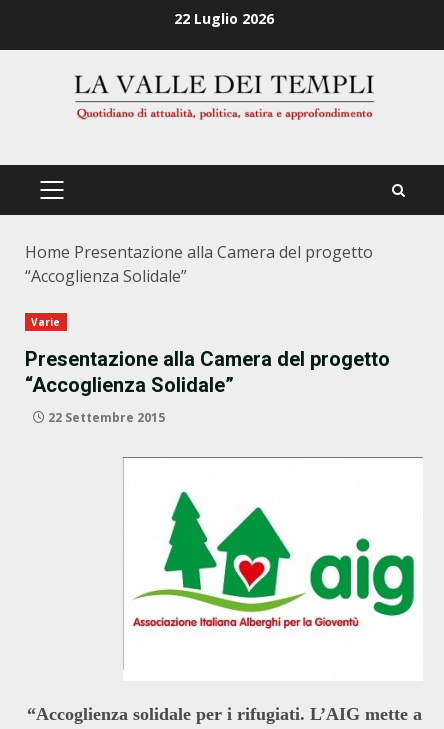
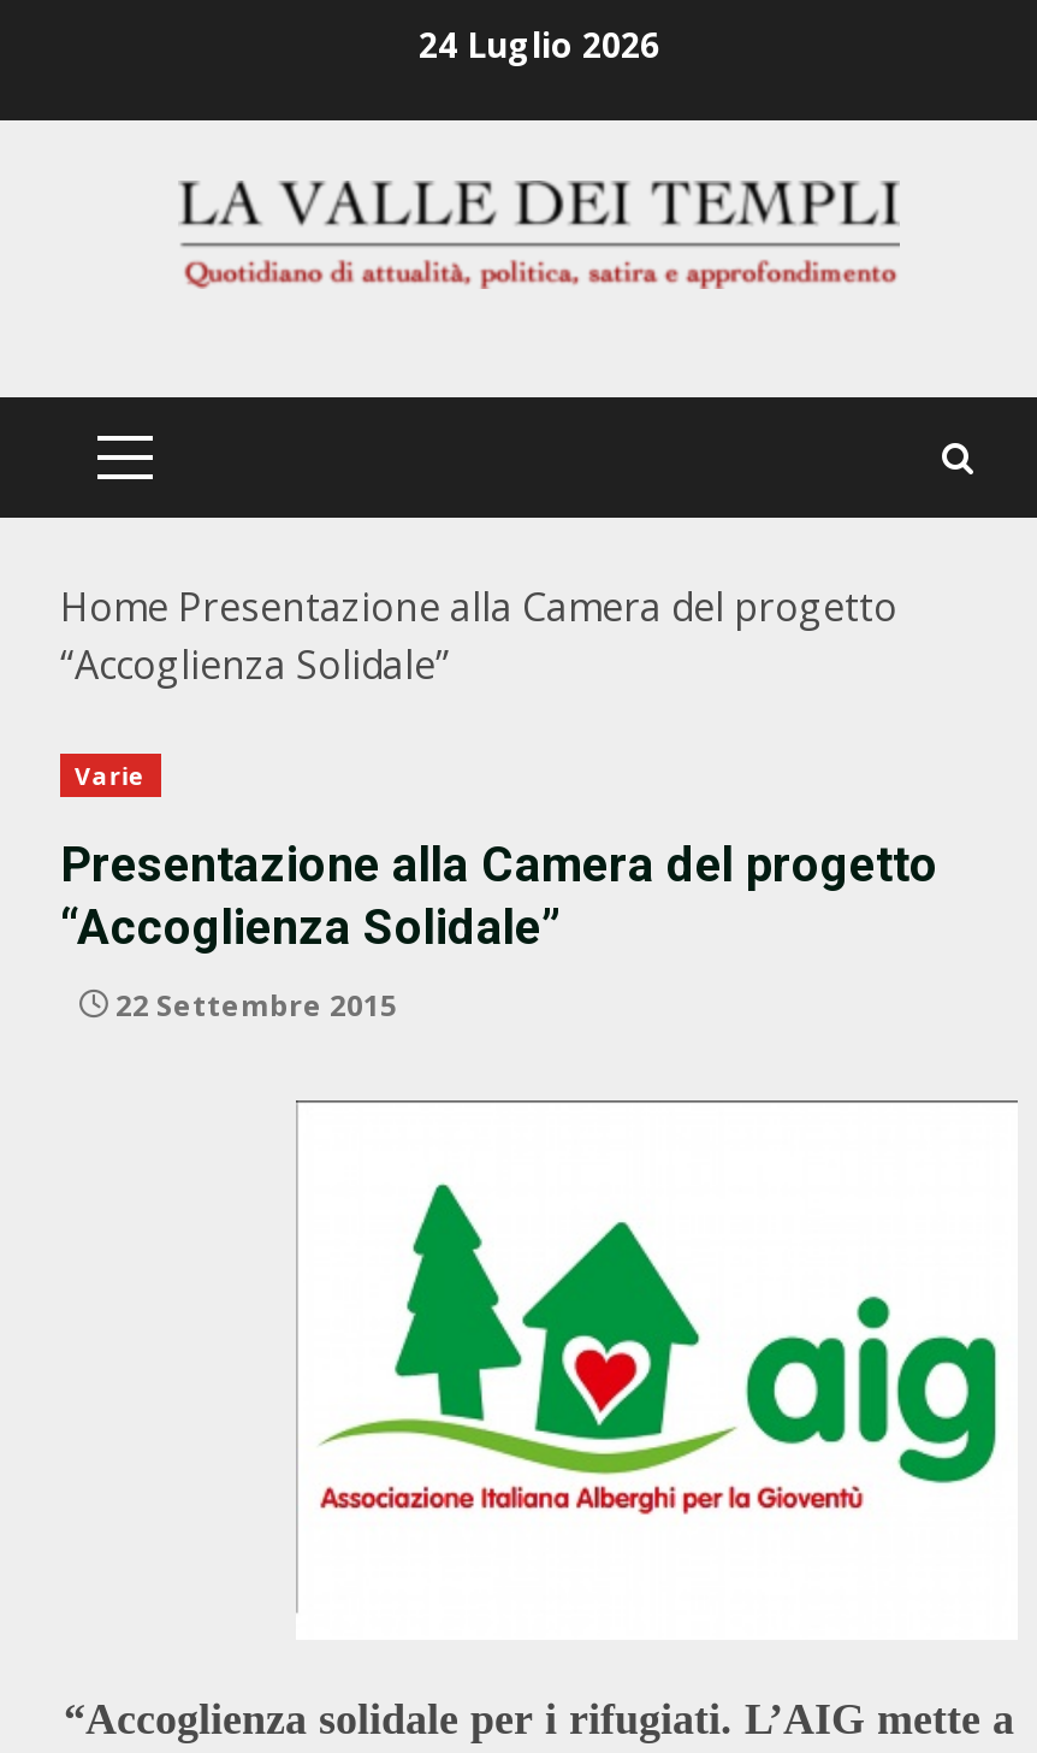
- 22 Luglio 2026
+ 24 Luglio 2026
